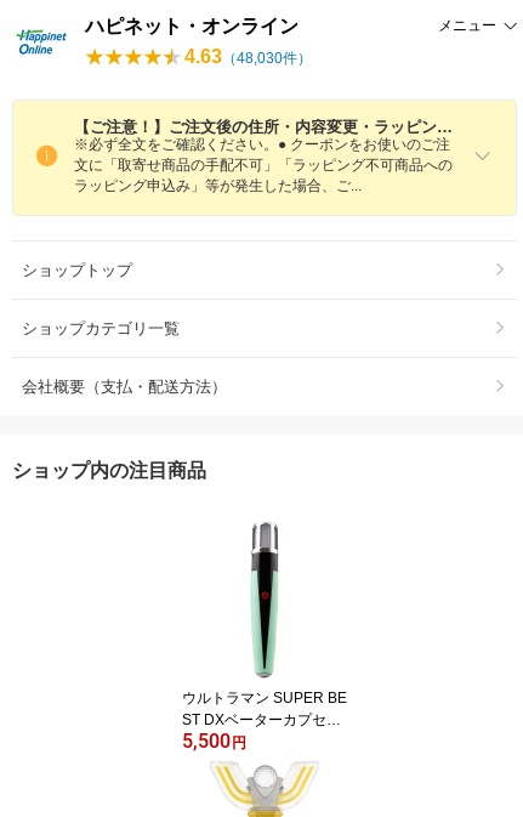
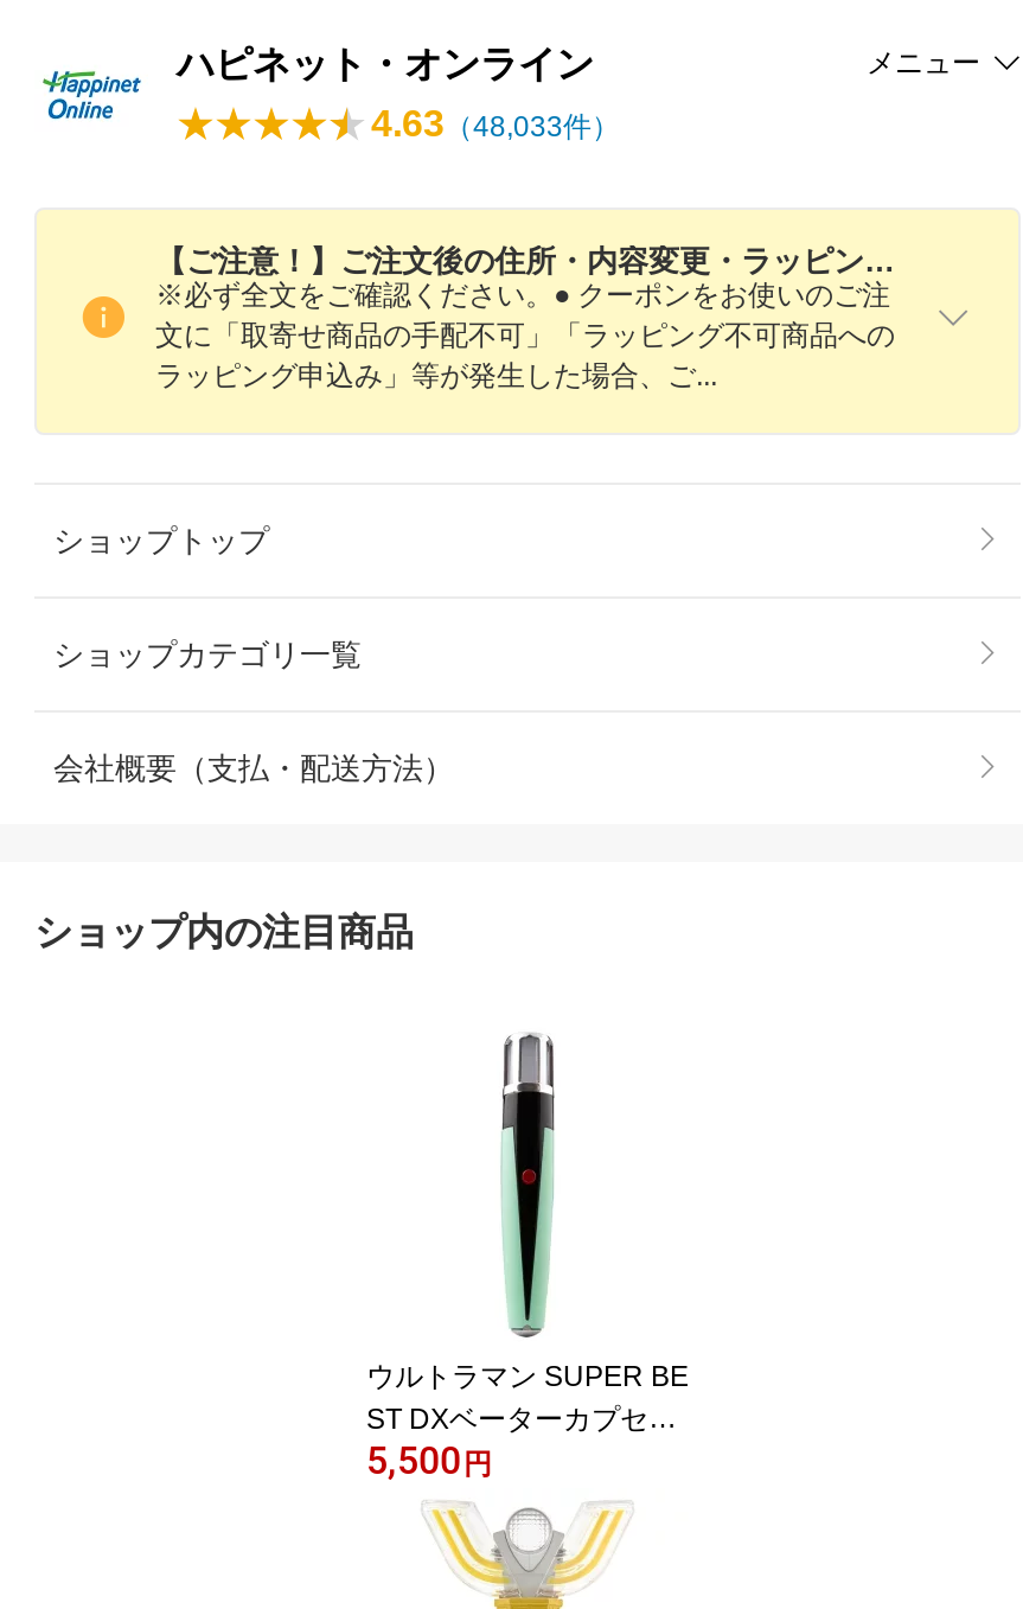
- 4.63（48,030件）
+ 4.63（48,033件）
